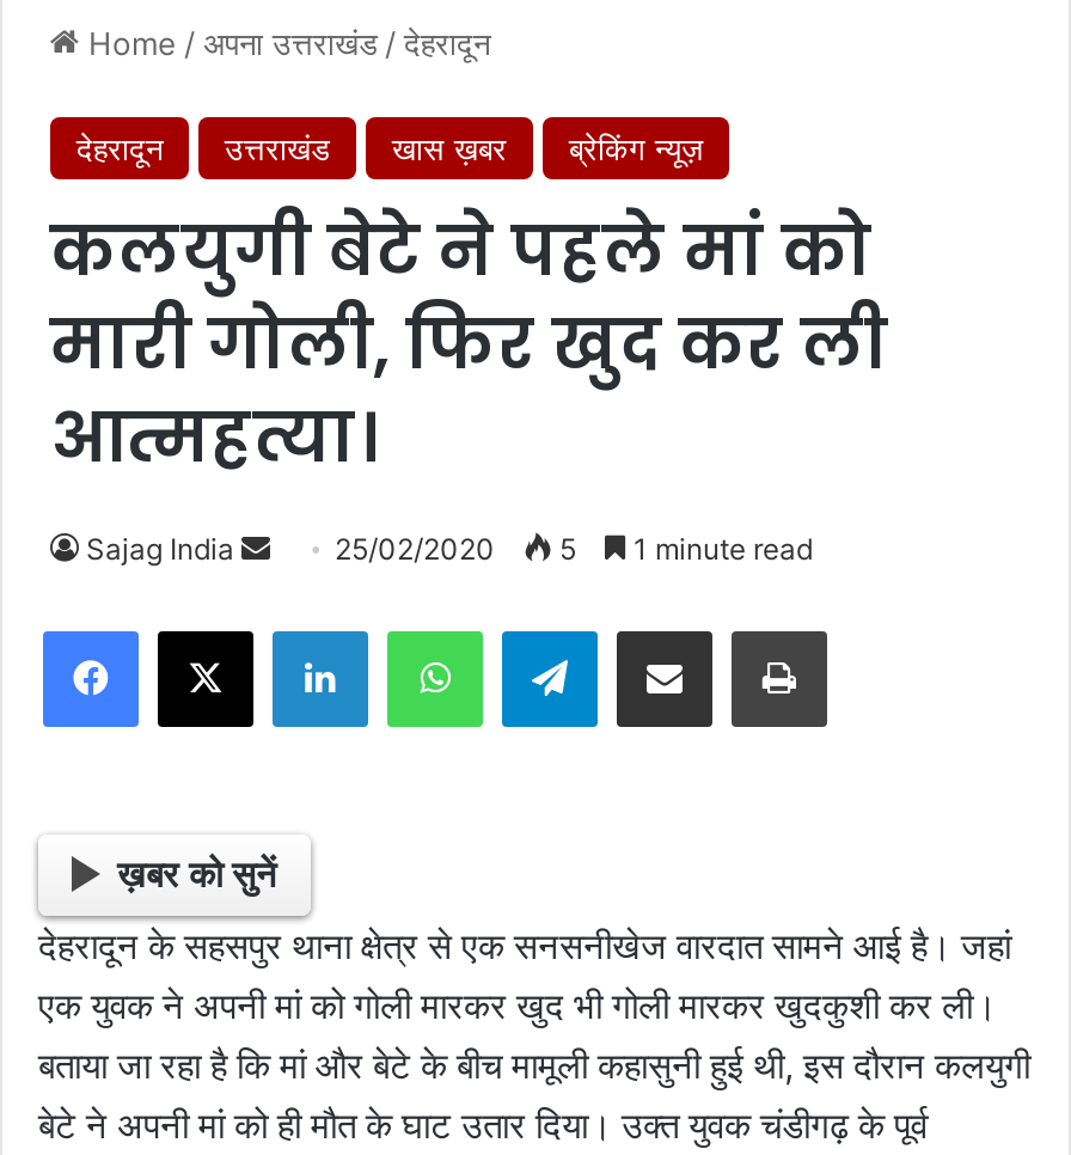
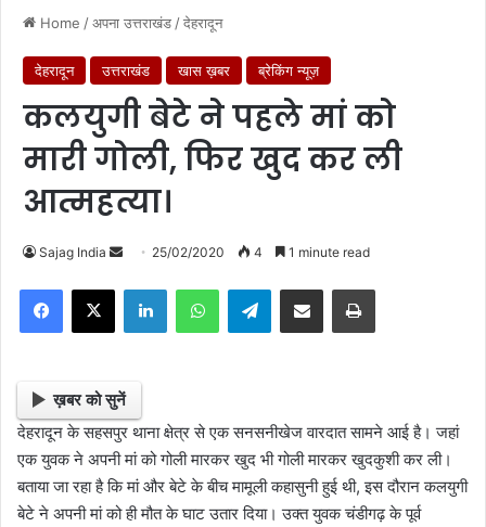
- 5
+ 4
